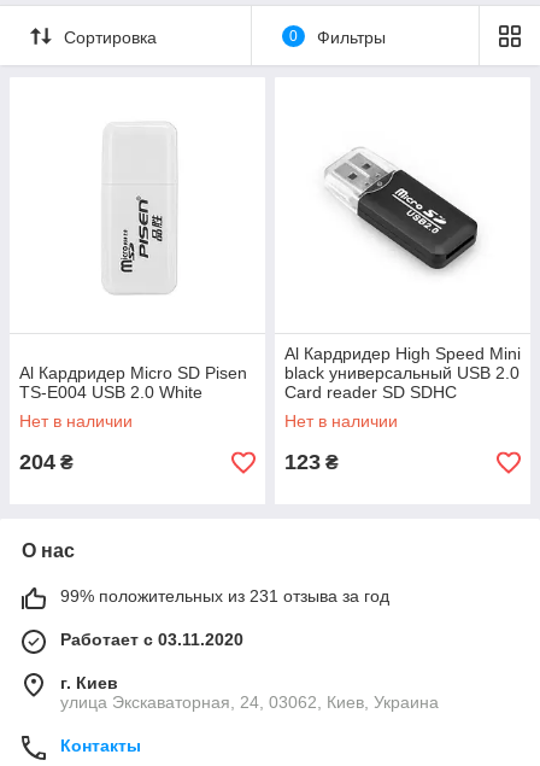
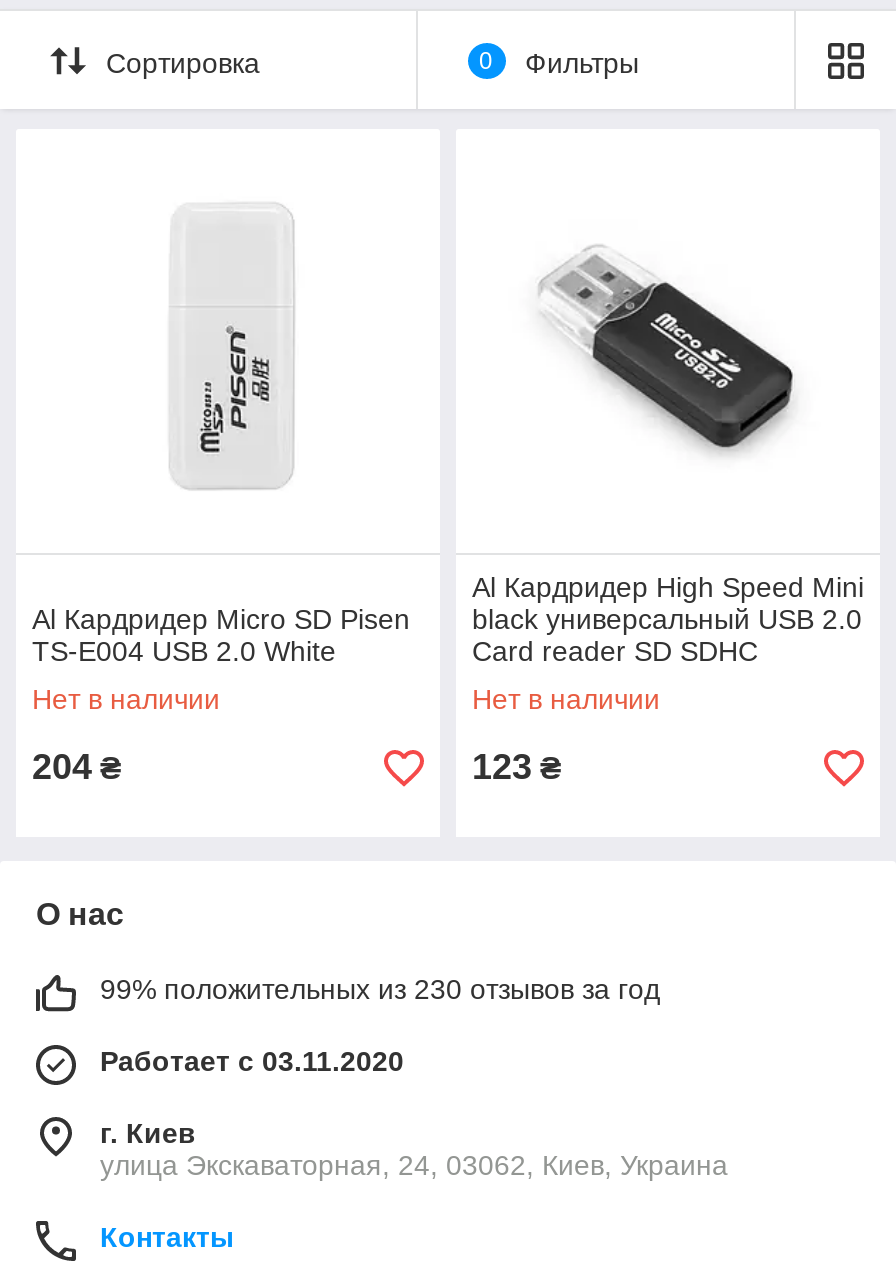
- 99% положительных из 231 отзыва за год
+ 99% положительных из 230 отзывов за год
